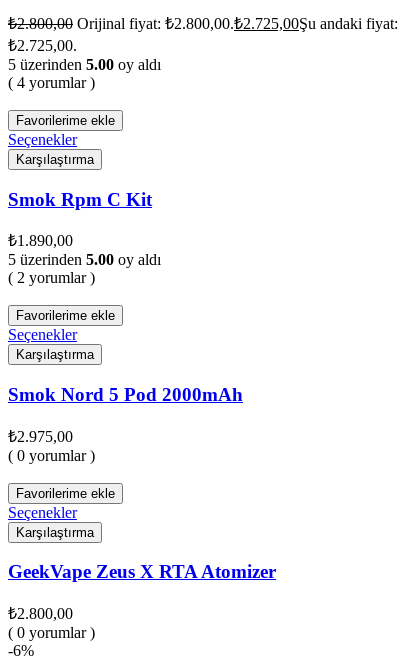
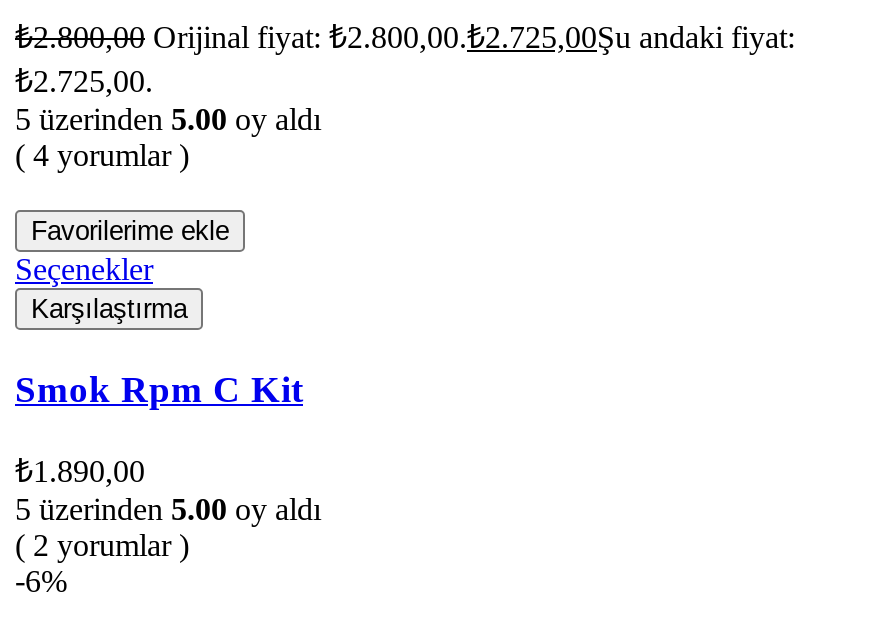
- Favorilerime ekle
- Seçenekler
- Karşılaştırma
- Smok Nord 5 Pod 2000mAh
- ₺2.975,00
- ( 0 yorumlar )
- Favorilerime ekle
- Seçenekler
- Karşılaştırma
- GeekVape Zeus X RTA Atomizer
- ₺2.800,00
- ( 0 yorumlar )
